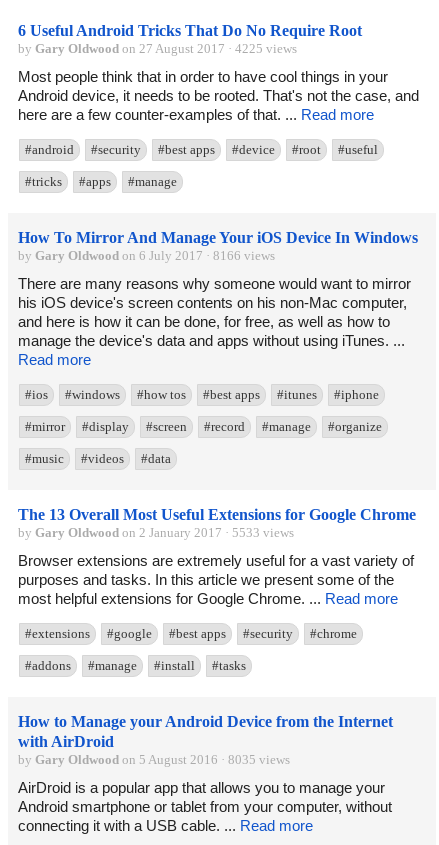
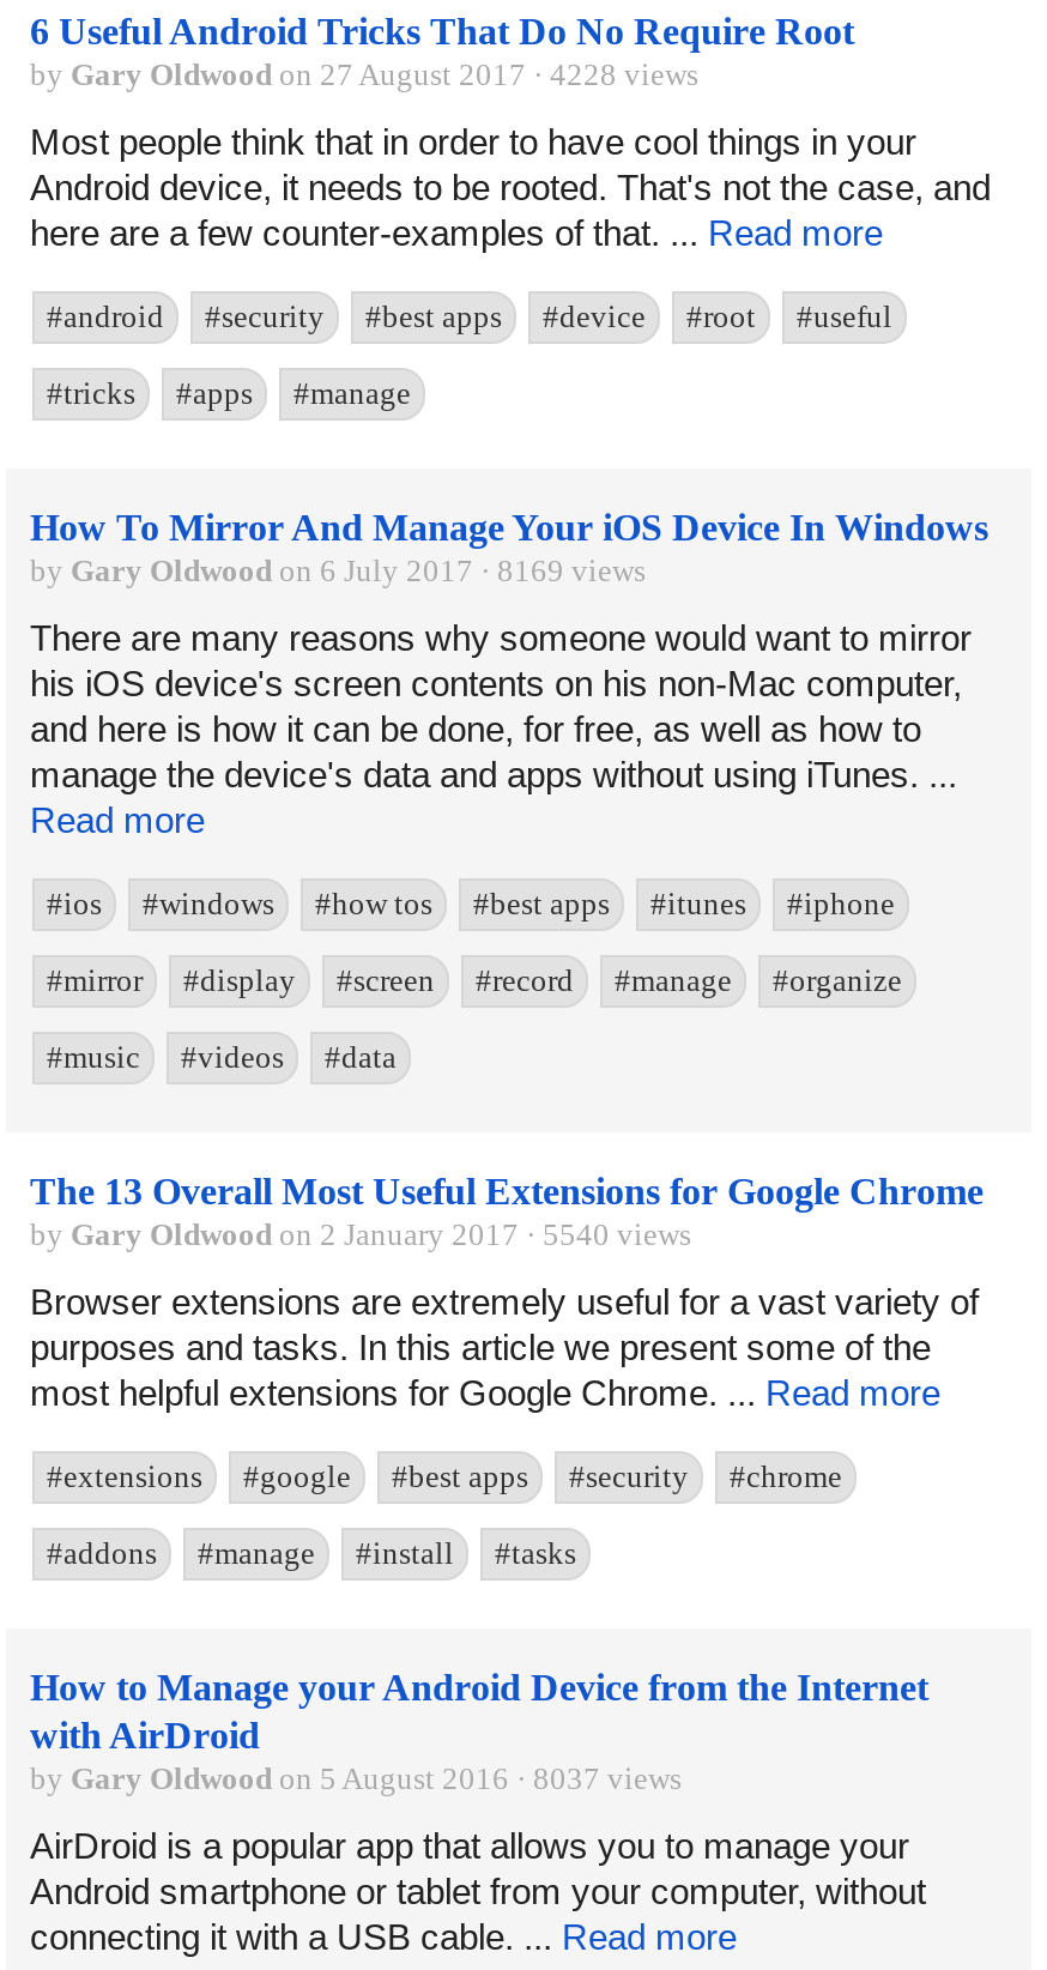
- by Gary Oldwood on 27 August 2017 · 4225 views
+ by Gary Oldwood on 27 August 2017 · 4228 views

- by Gary Oldwood on 6 July 2017 · 8166 views
+ by Gary Oldwood on 6 July 2017 · 8169 views

- by Gary Oldwood on 2 January 2017 · 5533 views
+ by Gary Oldwood on 2 January 2017 · 5540 views

- by Gary Oldwood on 5 August 2016 · 8035 views
+ by Gary Oldwood on 5 August 2016 · 8037 views
